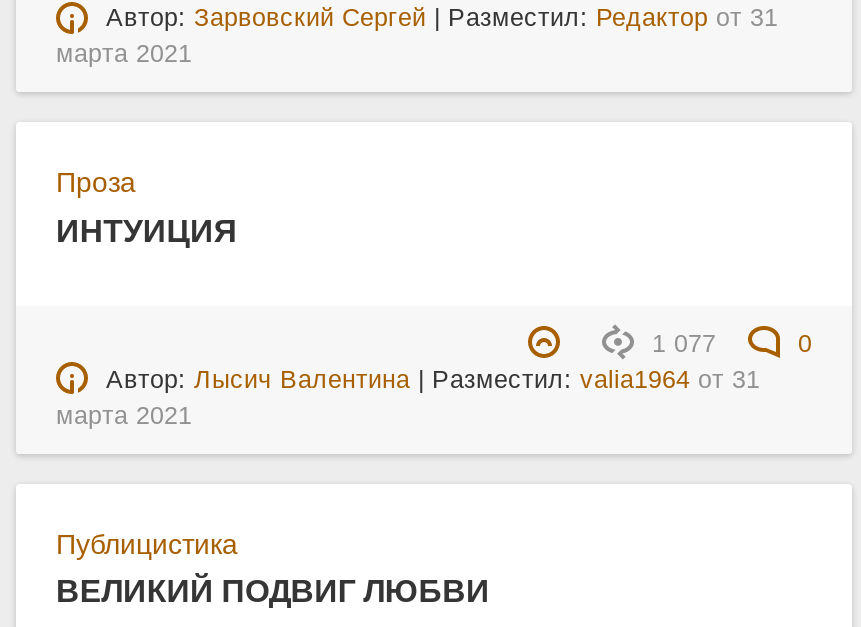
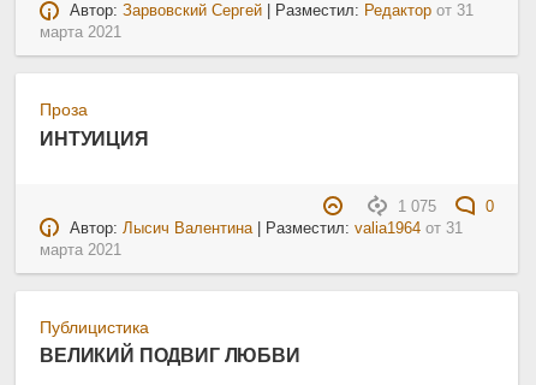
- 1 077
+ 1 075
